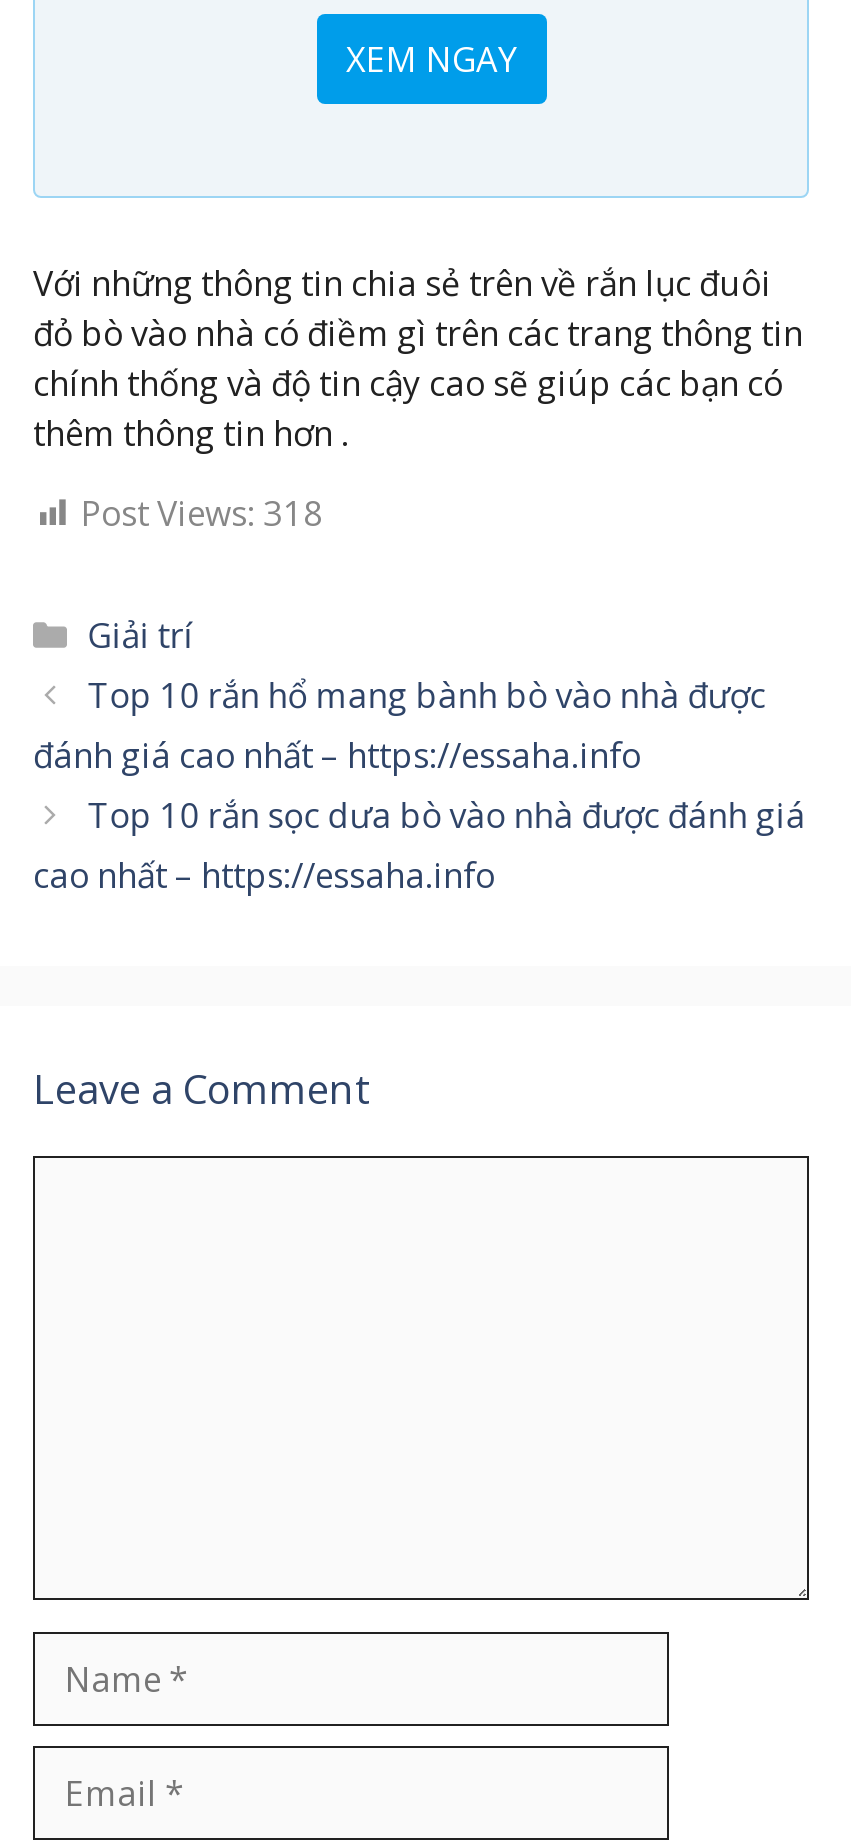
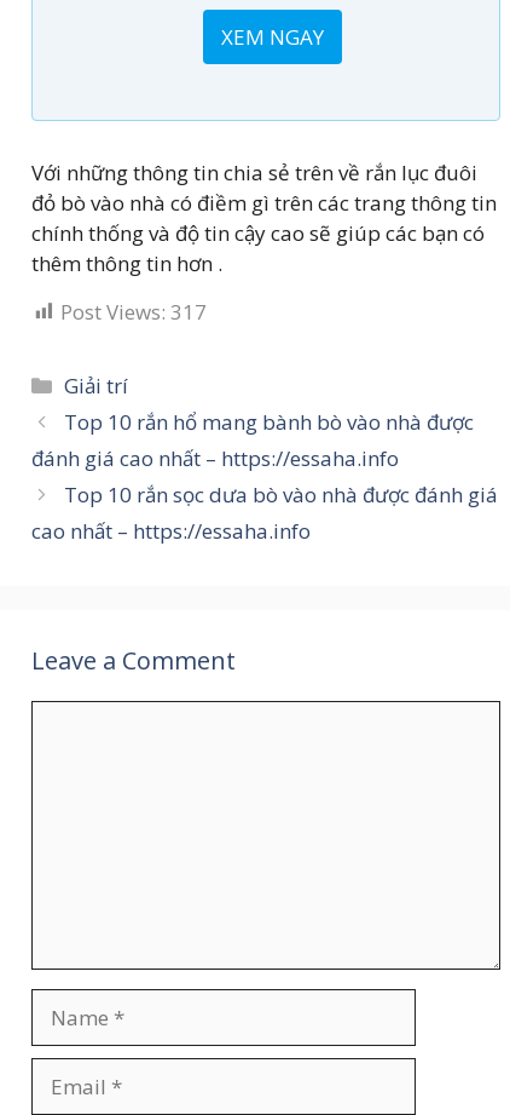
- Post Views: 318
+ Post Views: 317
